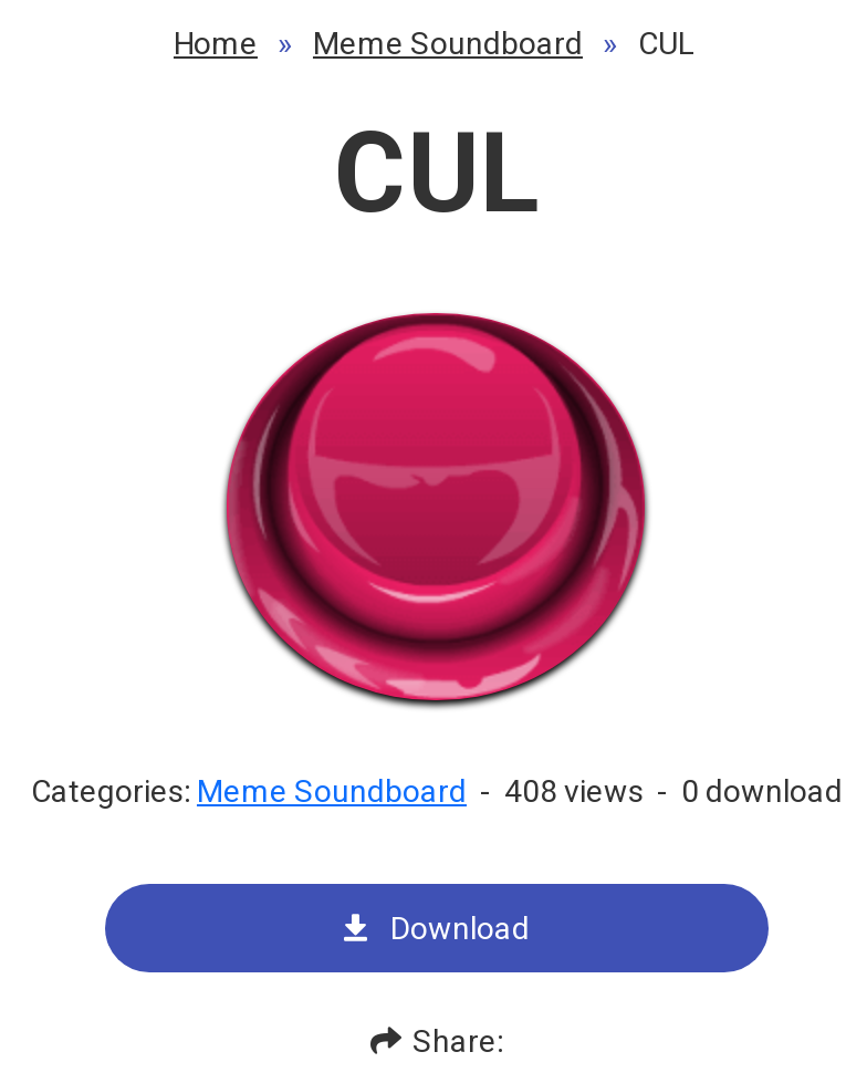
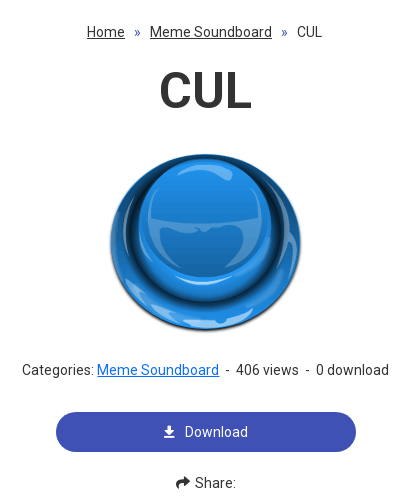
- [image]
- Categories: Meme Soundboard - 408 views - 0 download
+ [image]
+ Categories: Meme Soundboard - 406 views - 0 download
